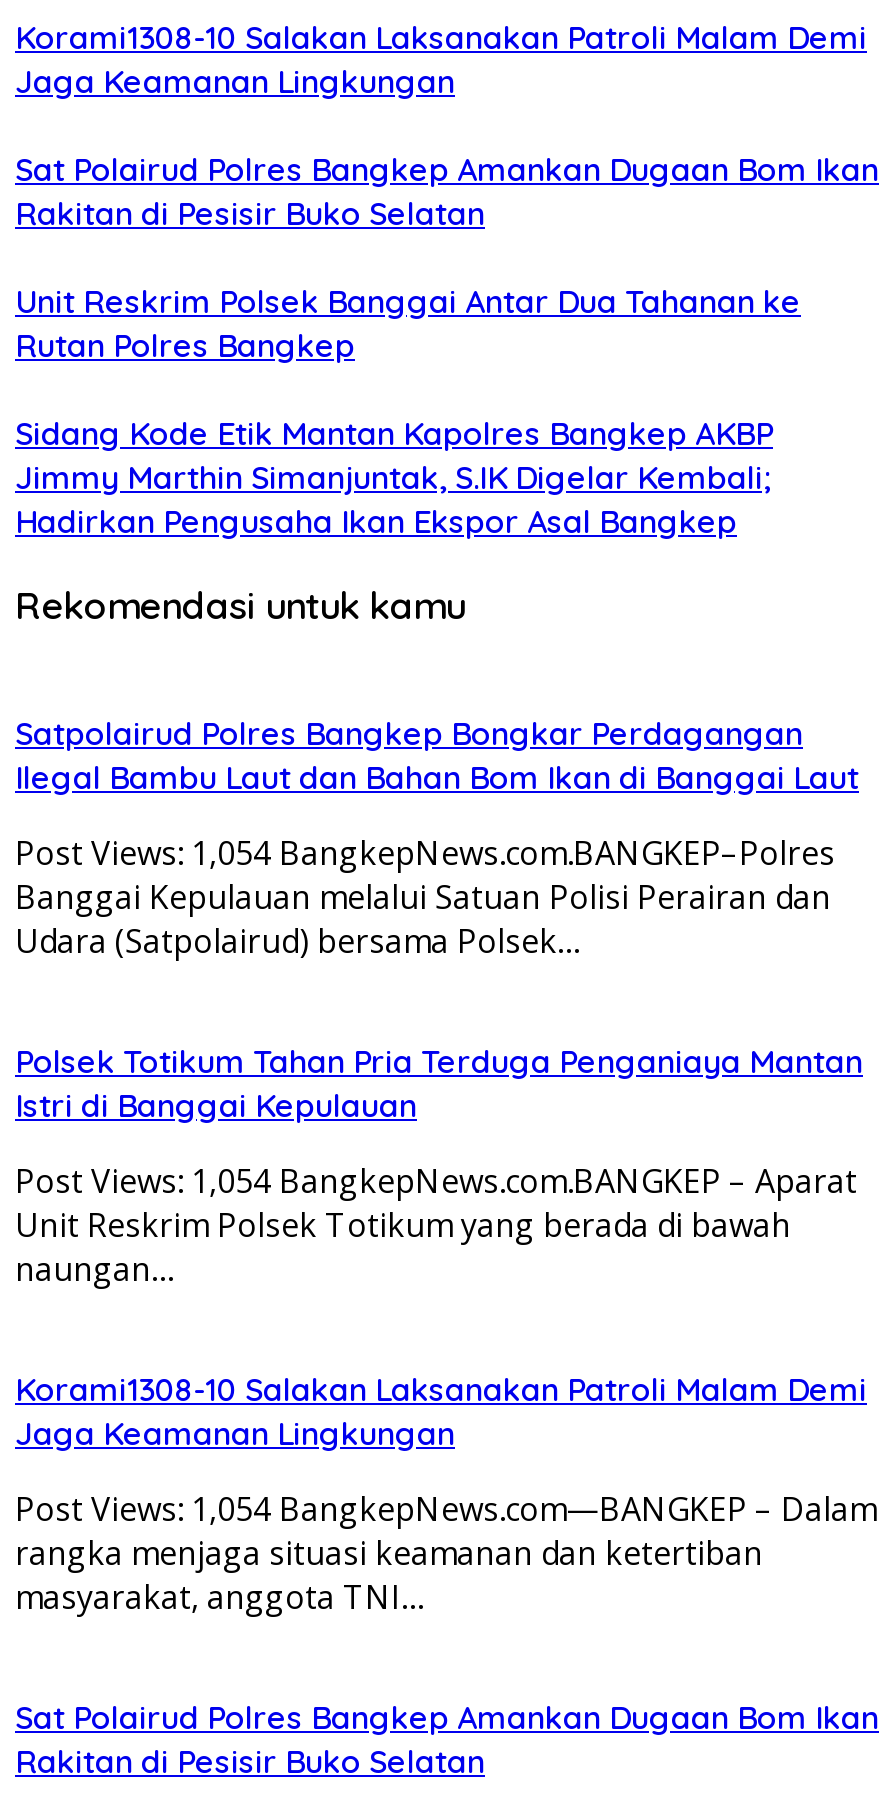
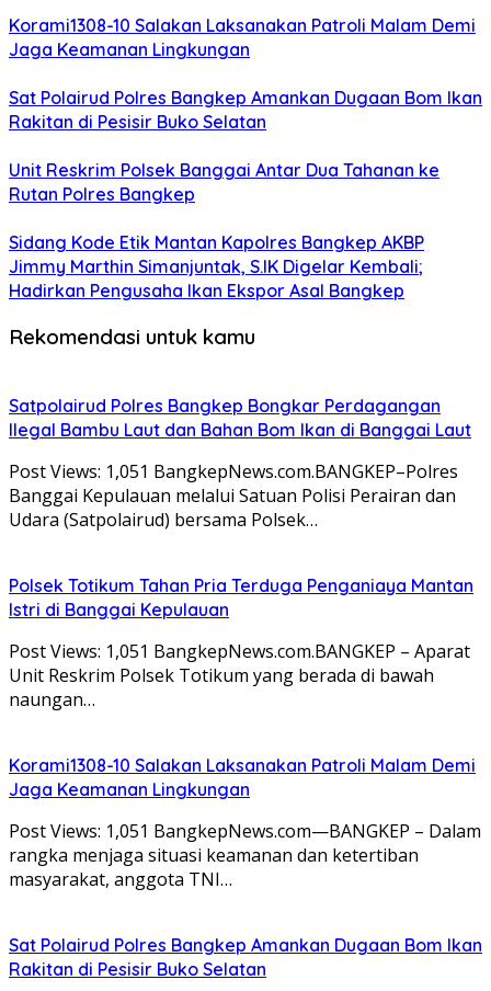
- Post Views: 1,054 BangkepNews.com.BANGKEP–Polres
+ Post Views: 1,051 BangkepNews.com.BANGKEP–Polres

- Post Views: 1,054 BangkepNews.com.BANGKEP – Aparat
+ Post Views: 1,051 BangkepNews.com.BANGKEP – Aparat

- Post Views: 1,054 BangkepNews.com—BANGKEP – Dalam
+ Post Views: 1,051 BangkepNews.com—BANGKEP – Dalam
